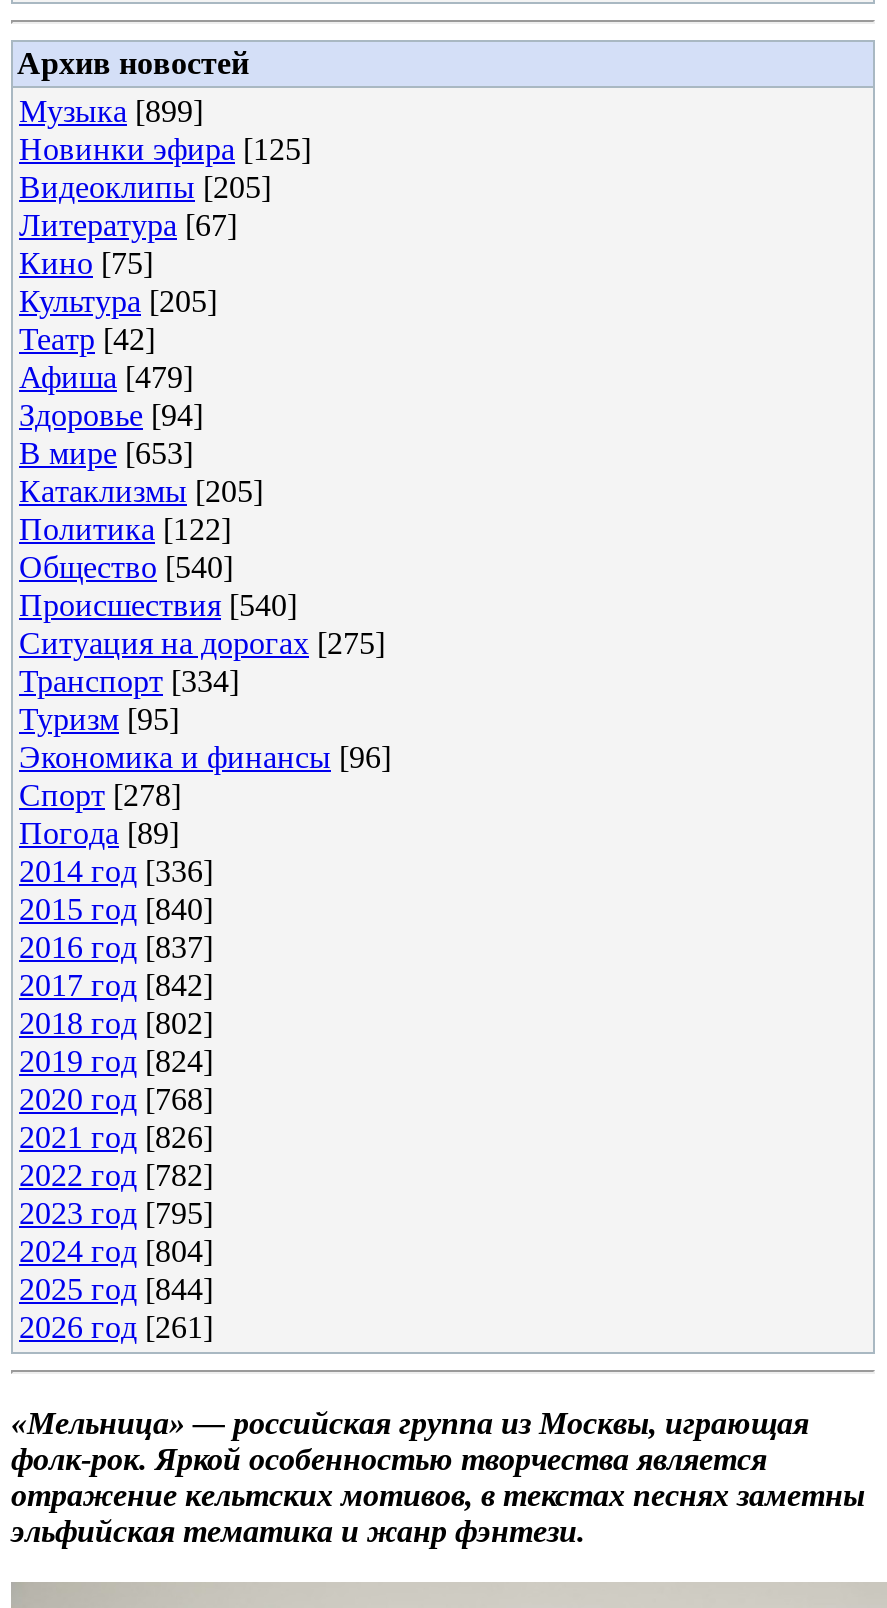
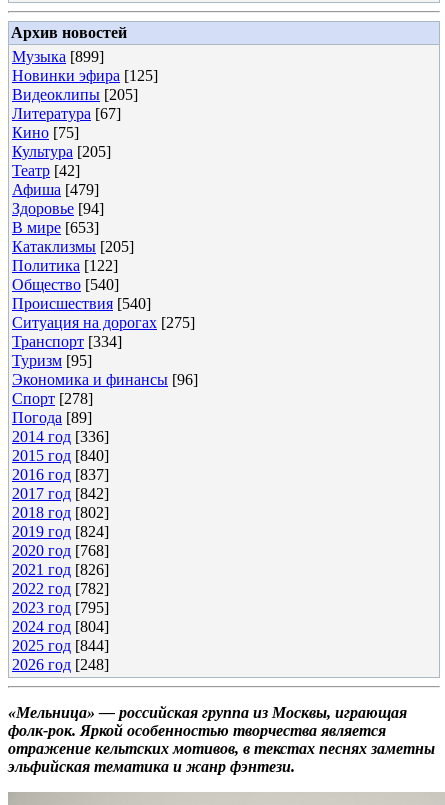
- 2026 год [261]
+ 2026 год [248]
